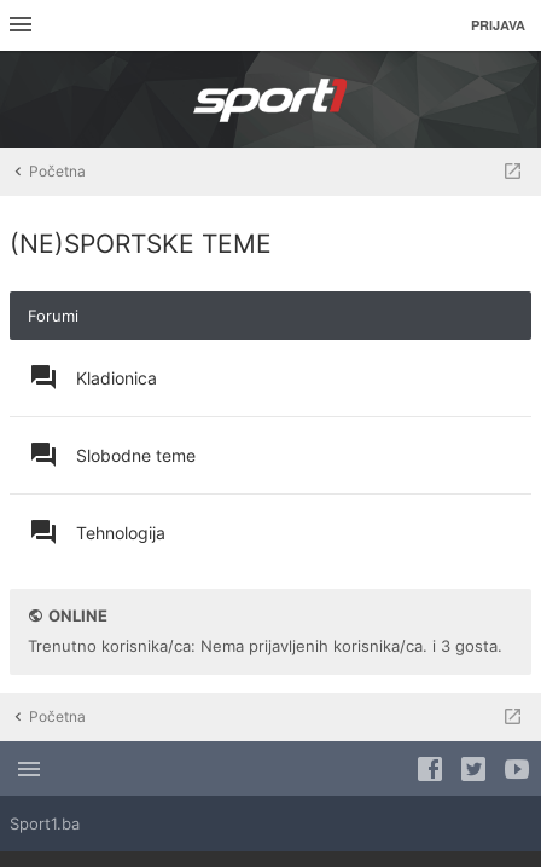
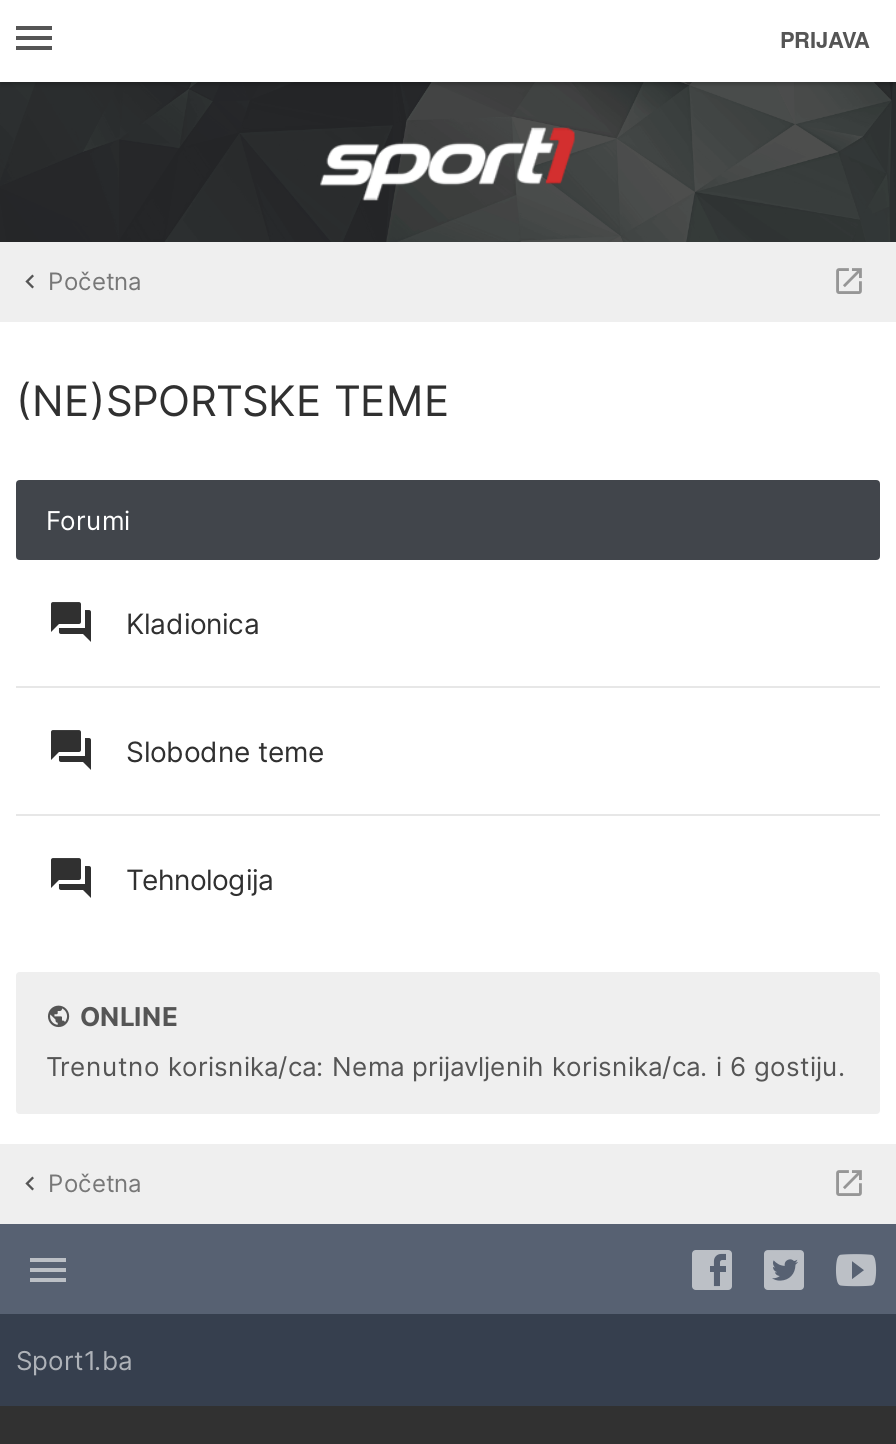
- Trenutno korisnika/ca: Nema prijavljenih korisnika/ca. i 3 gosta.
+ Trenutno korisnika/ca: Nema prijavljenih korisnika/ca. i 6 gostiju.
